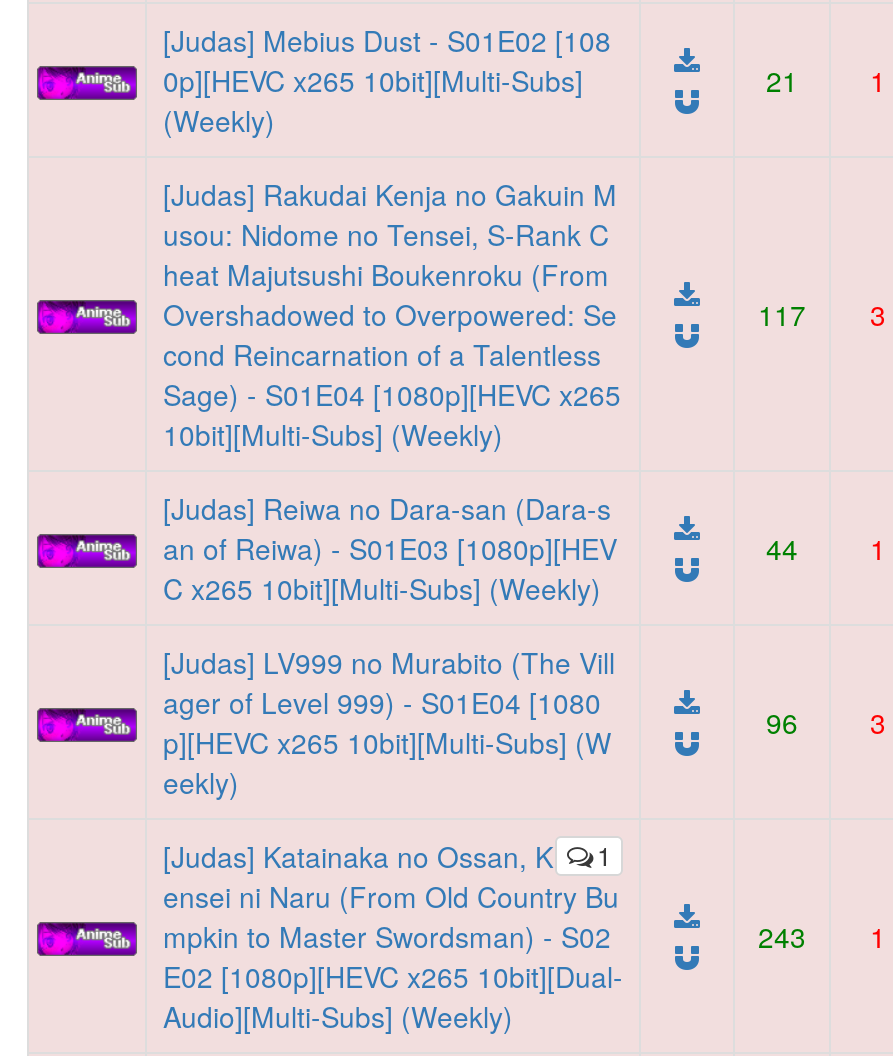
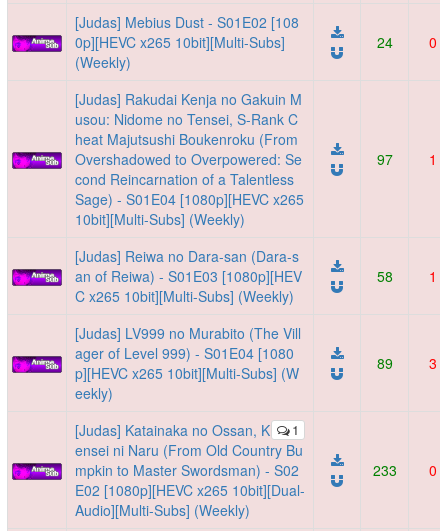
- 21
+ 24

- 1
+ 0

- 117
+ 97

- 3
+ 1

- 44 1
+ 58 1

- 96 3
+ 89 3

- 243
+ 233

- 1
+ 0
